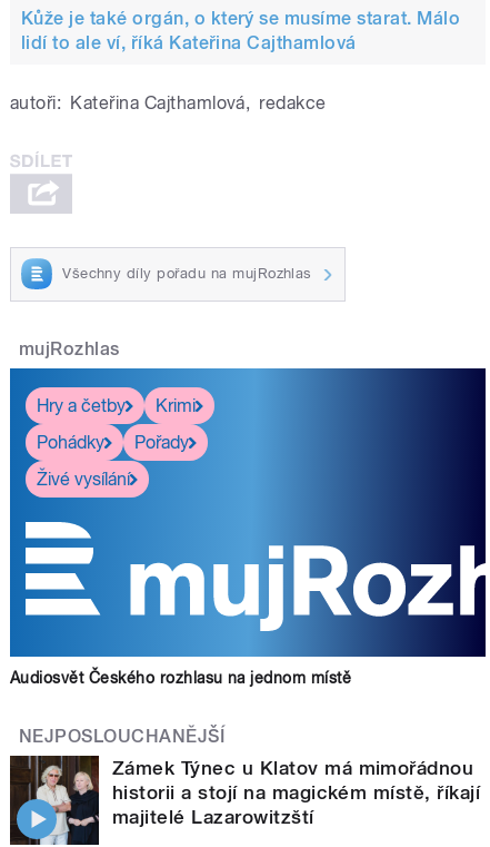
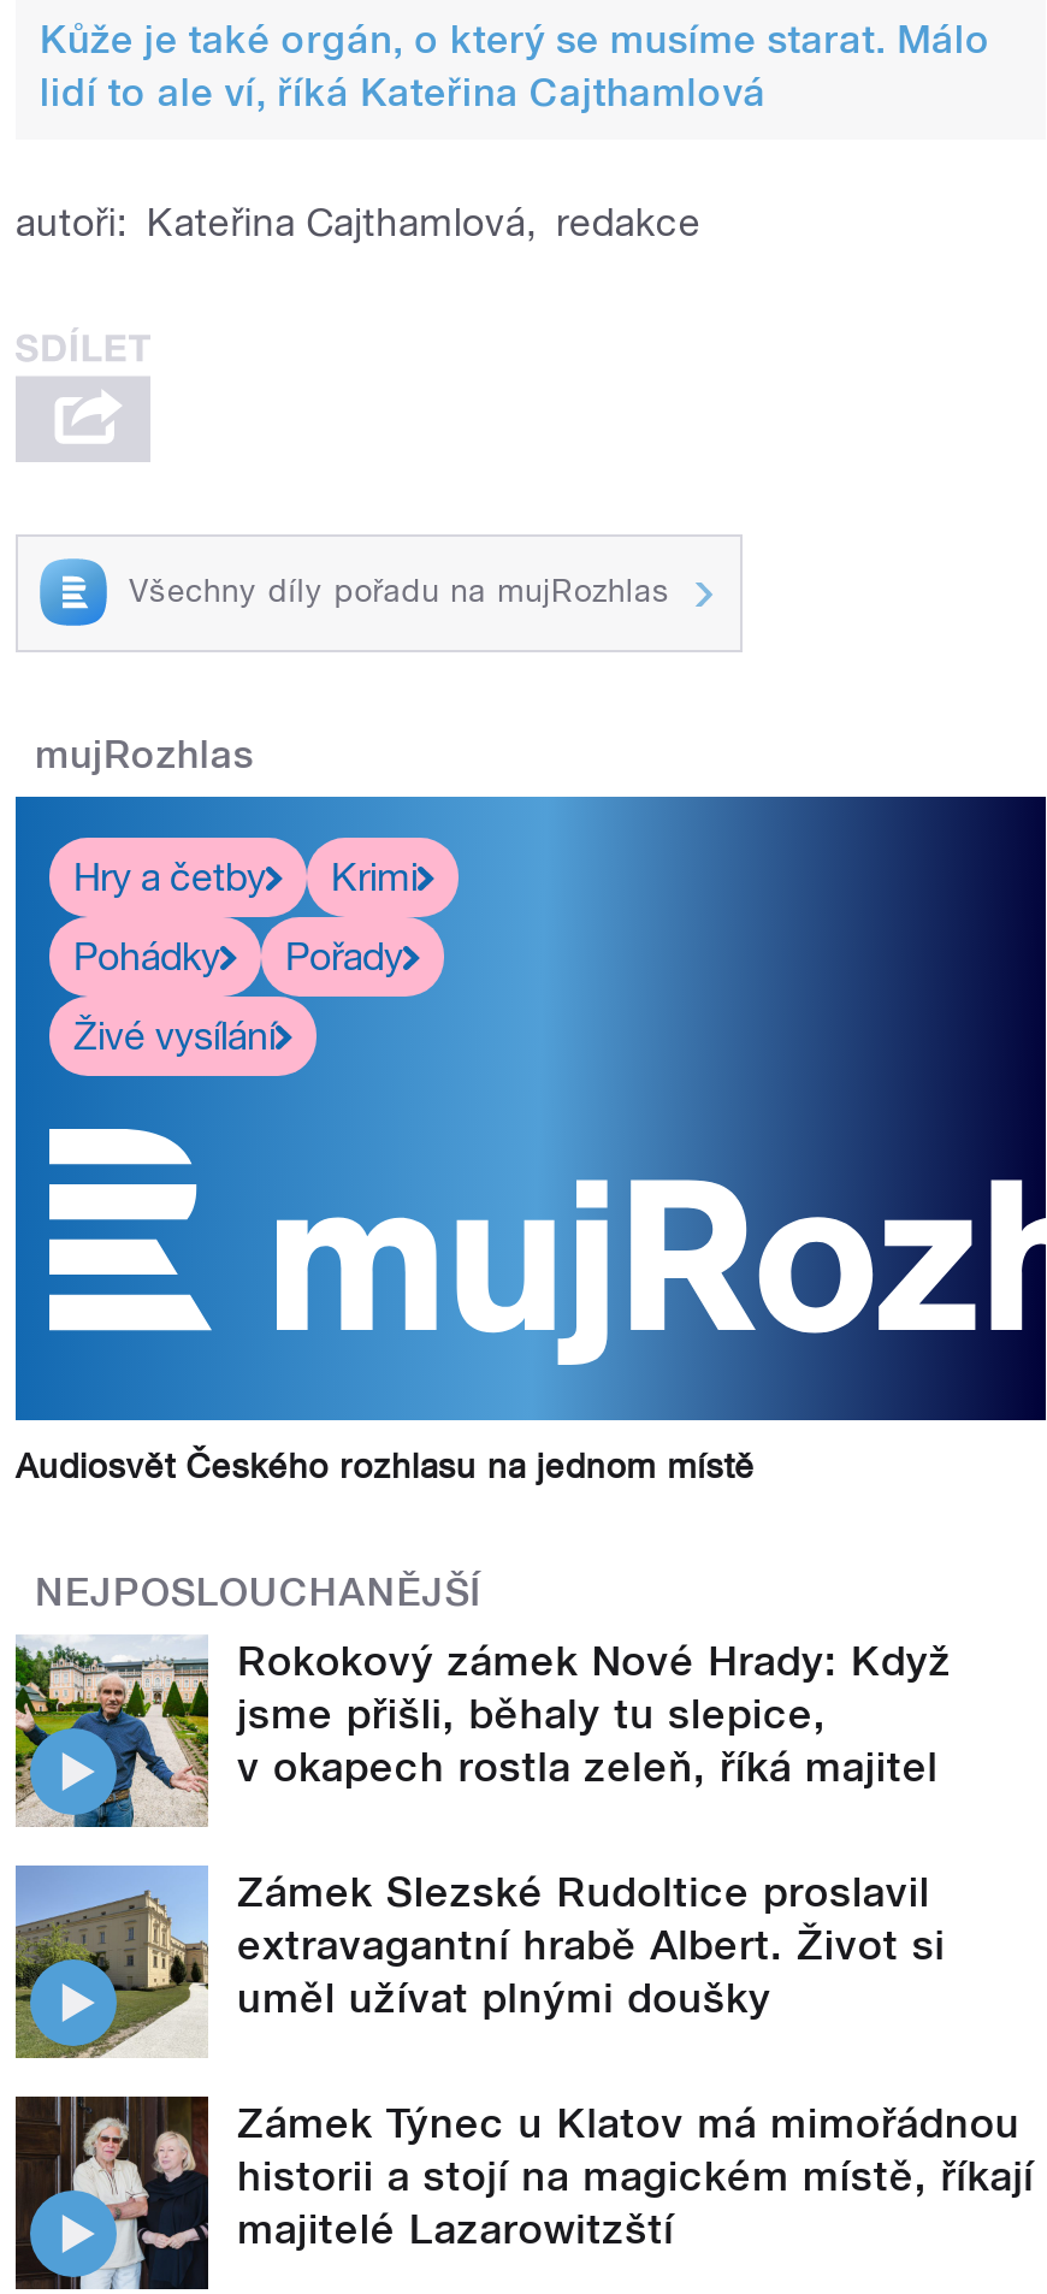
+ [image]
+ Rokokový zámek Nové Hrady: Když
+ jsme přišli, běhaly tu slepice,
+ v okapech rostla zeleň, říká majitel
+ Zámek Slezské Rudoltice proslavil
+ extravagantní hrabě Albert. Život si
+ uměl užívat plnými doušky

+ [image]
